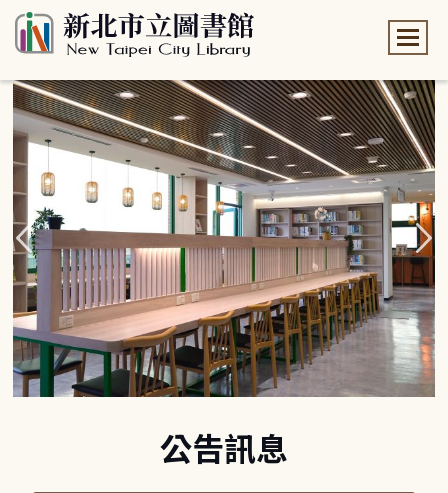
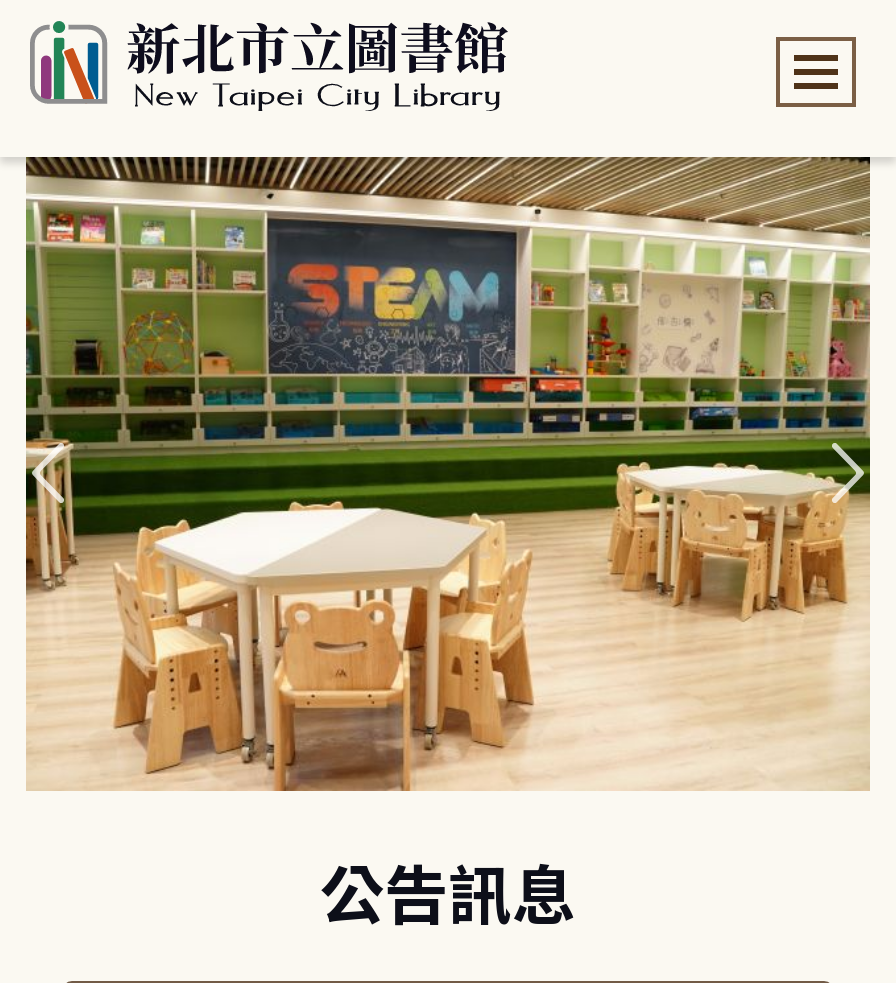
- [image]
+ [image]
